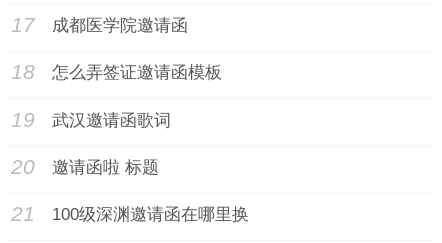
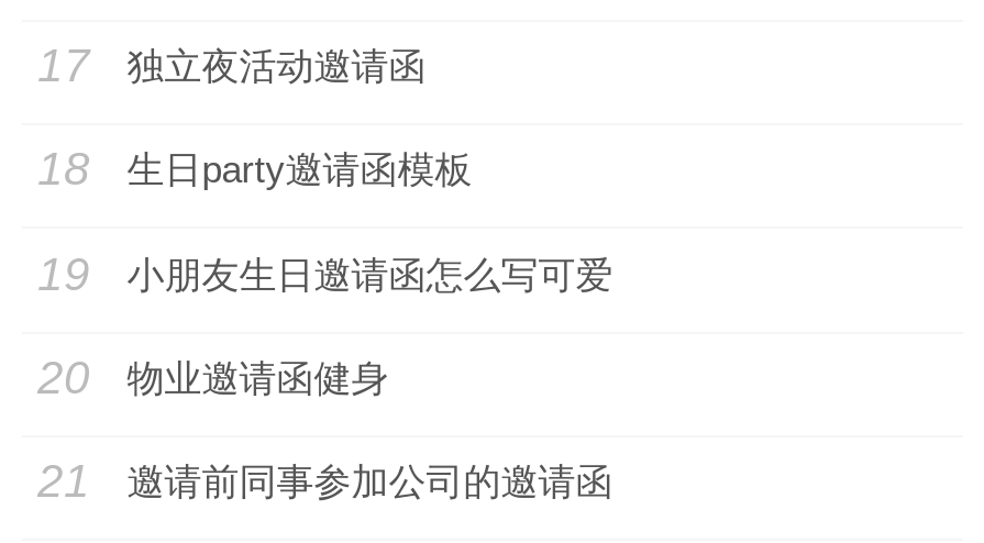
- 成都医学院邀请函
+ 独立夜活动邀请函

- 怎么弄签证邀请函模板
+ 生日party邀请函模板

- 武汉邀请函歌词
+ 小朋友生日邀请函怎么写可爱

- 邀请函啦 标题
+ 物业邀请函健身

- 100级深渊邀请函在哪里换
+ 邀请前同事参加公司的邀请函
